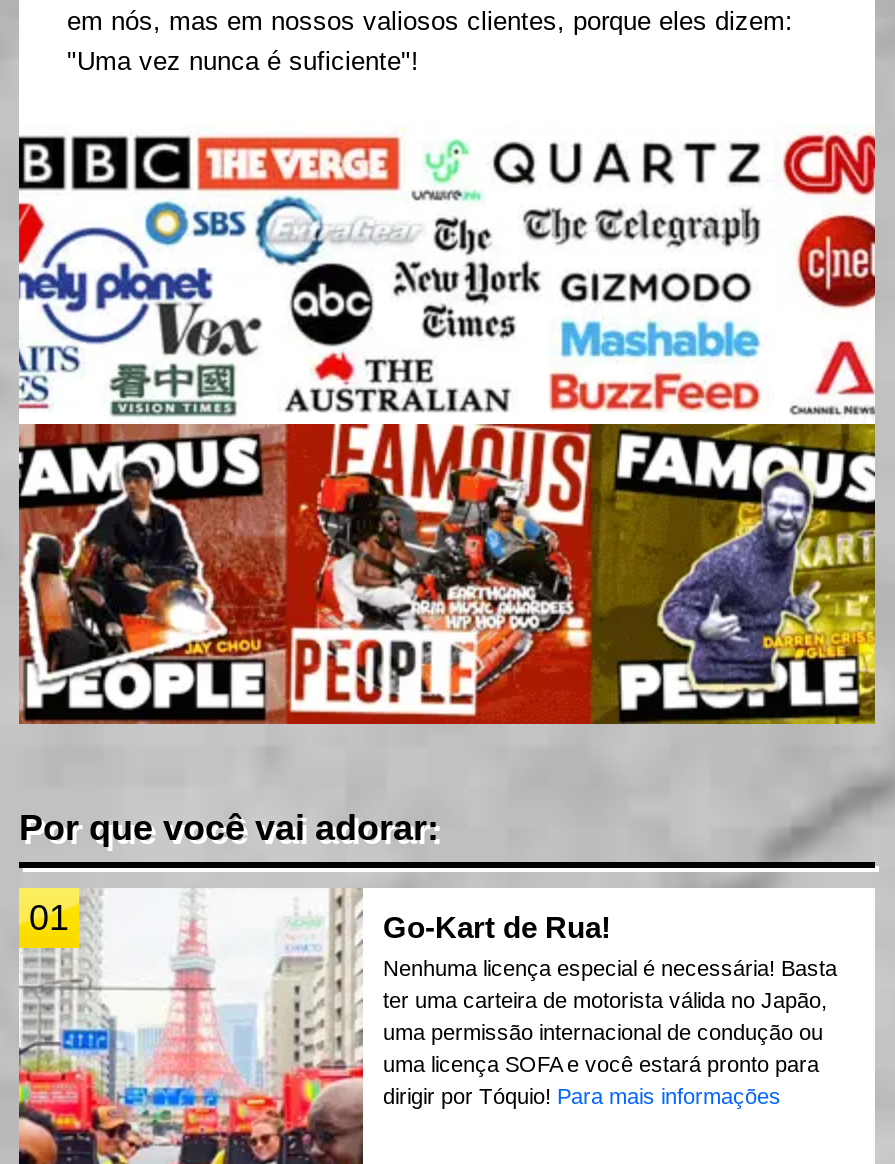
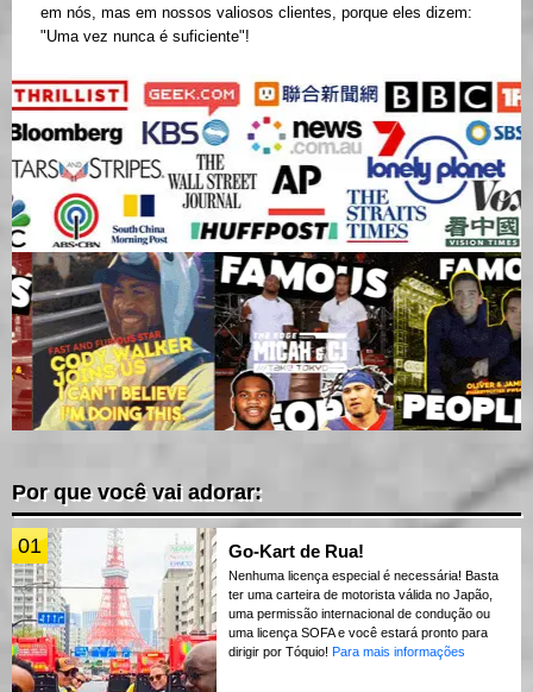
- [image]
+ [image]
